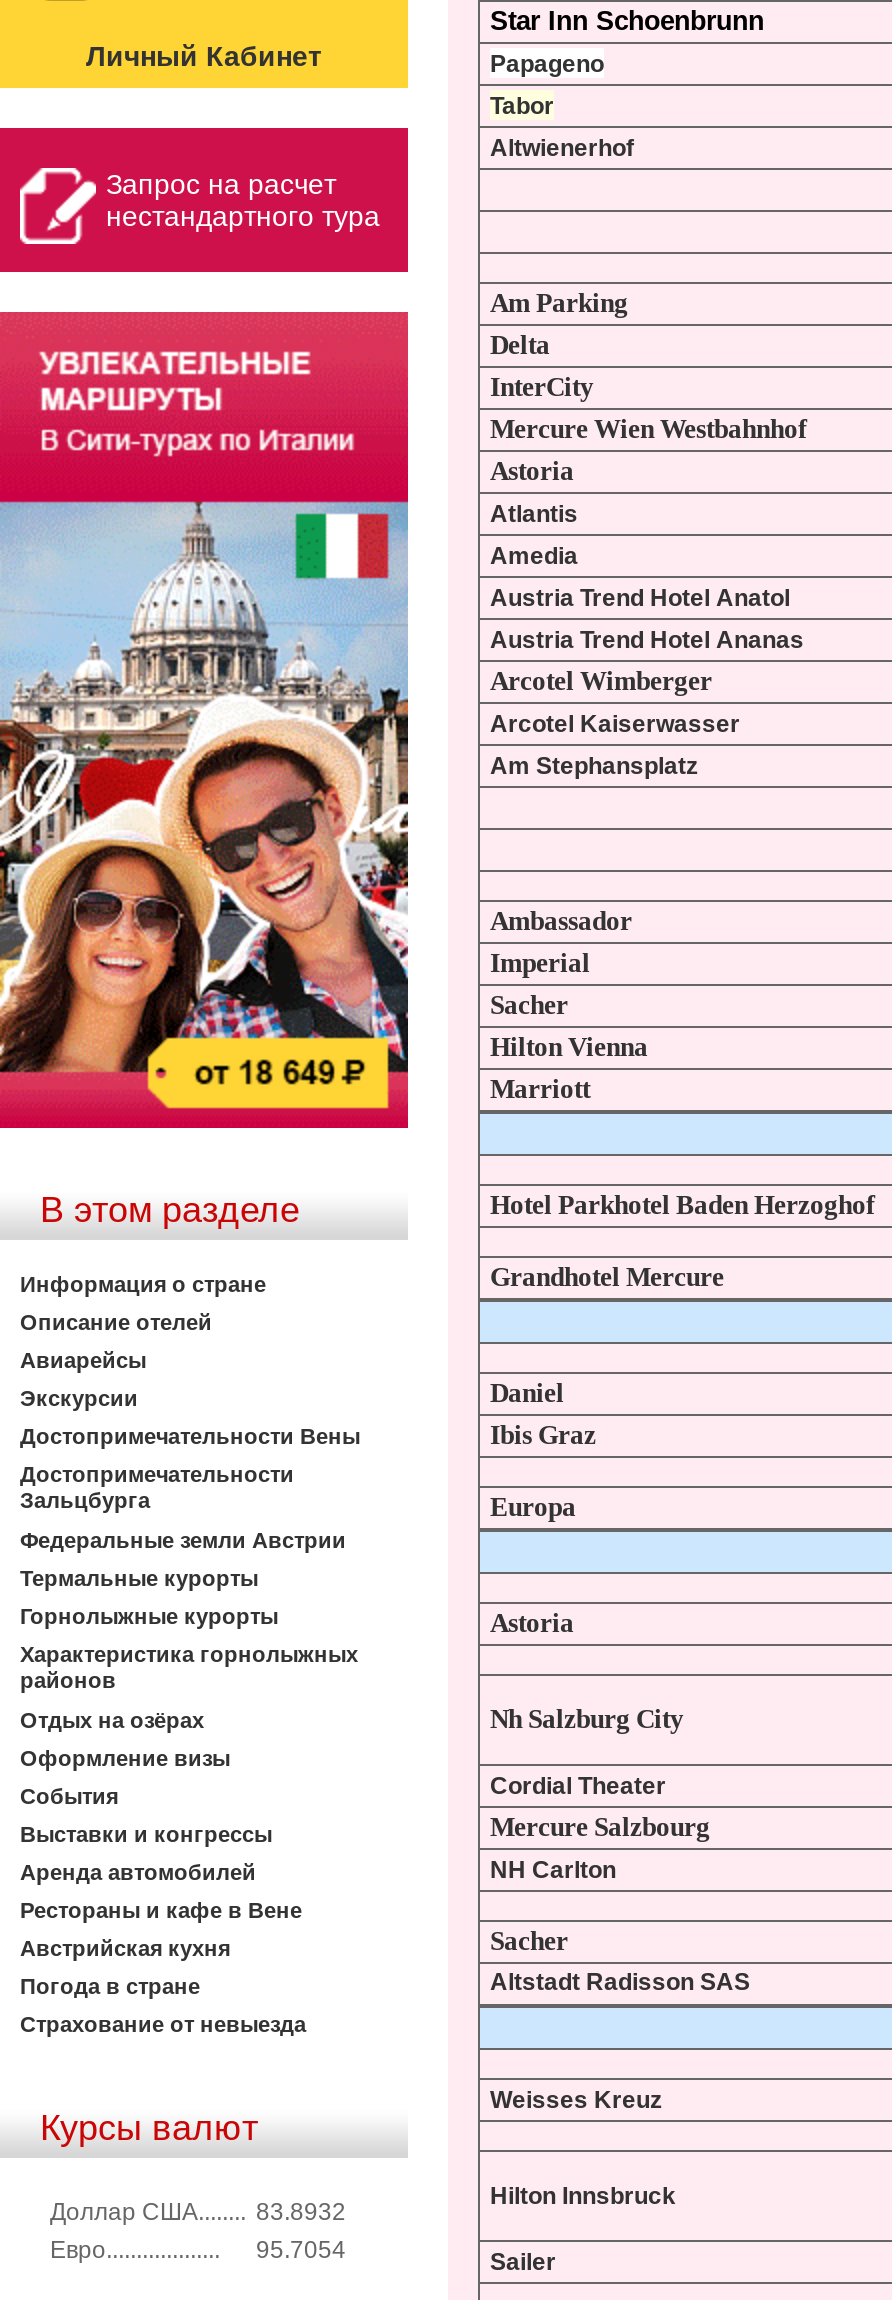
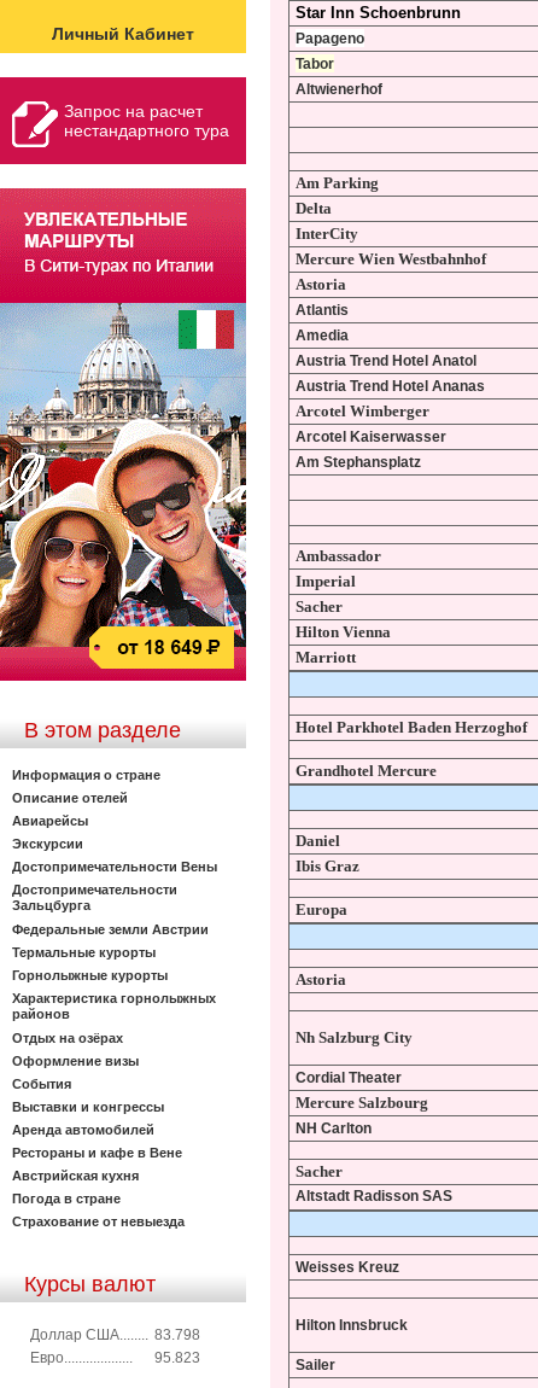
- Доллар США........ 83.8932
+ Доллар США........ 83.798

- Евро................... 95.7054
+ Евро................... 95.823
